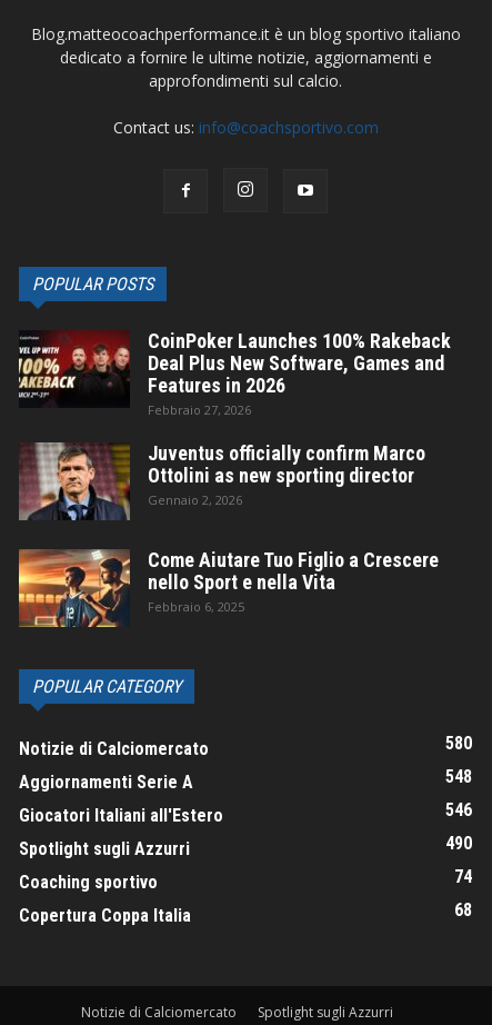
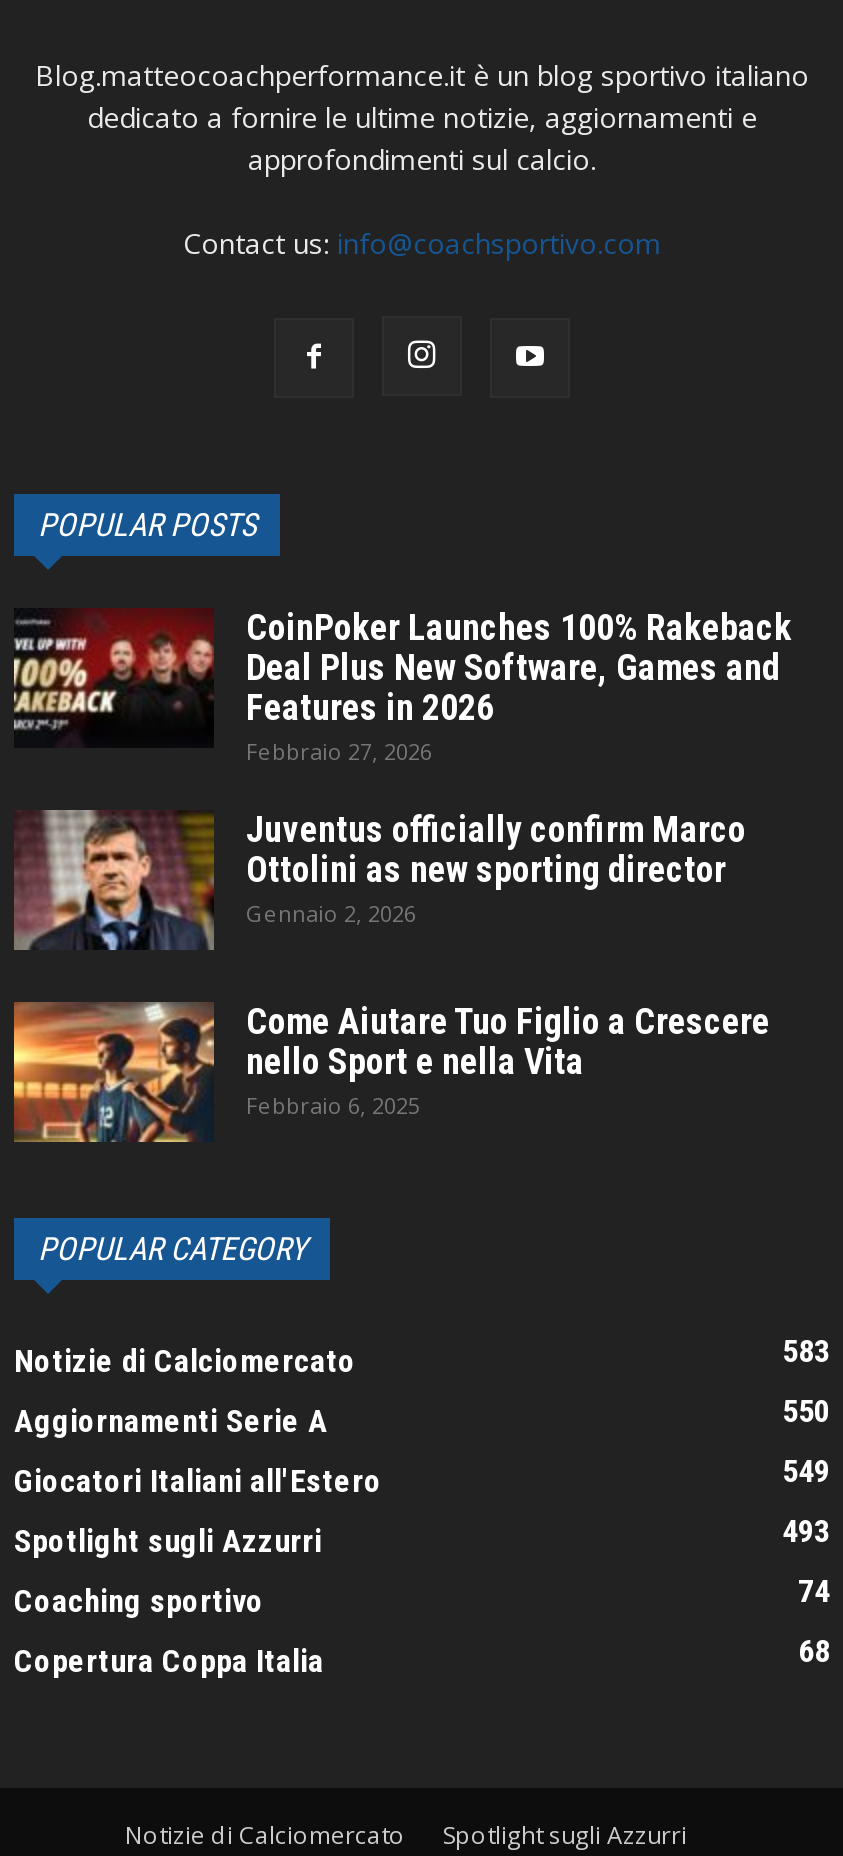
- 580
+ 583

- 548
+ 550

- 546
+ 549

- 490
+ 493
